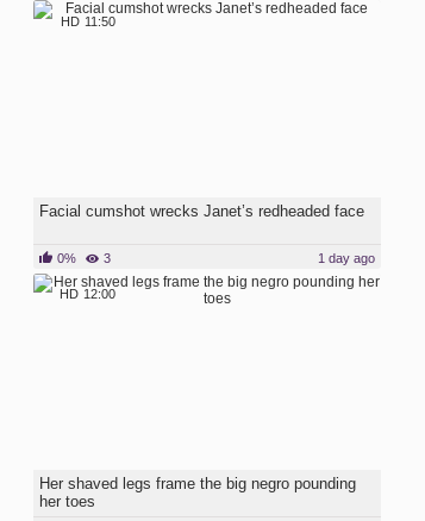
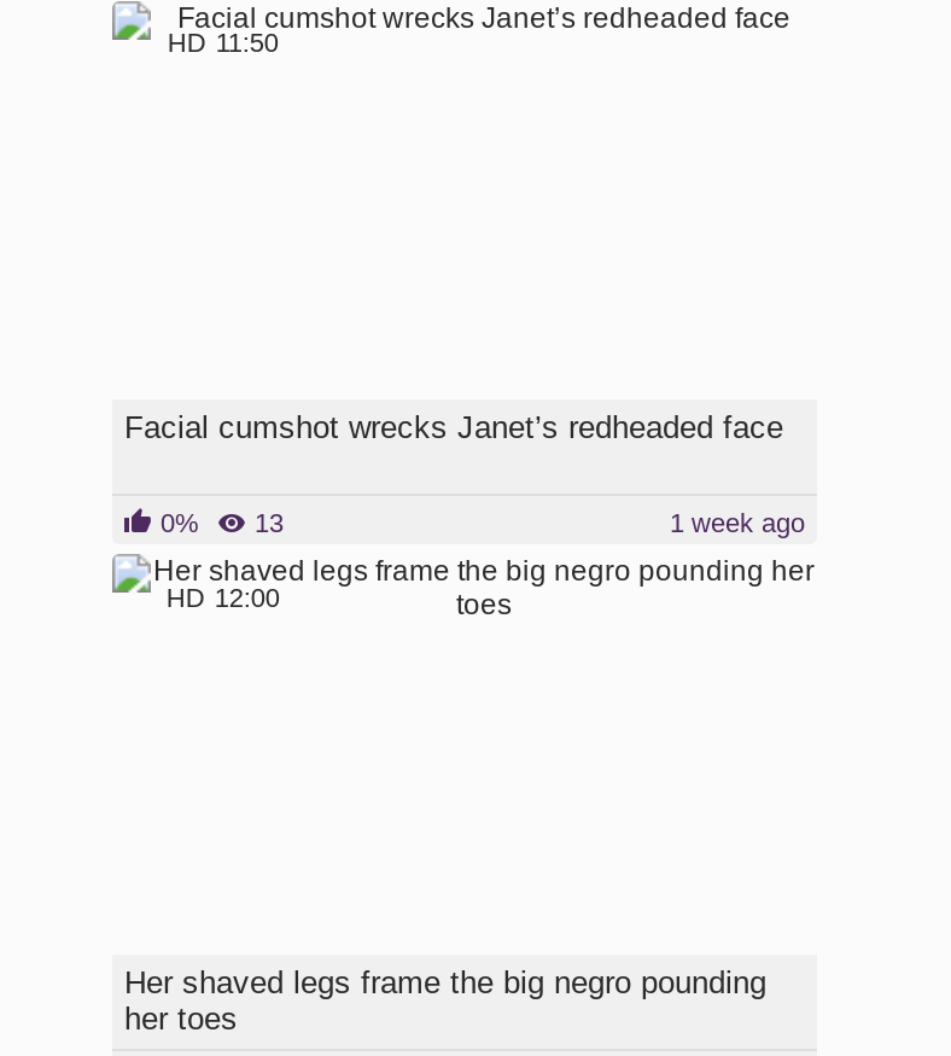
- 0% 3
+ 0% 13

- 1 day ago
+ 1 week ago
